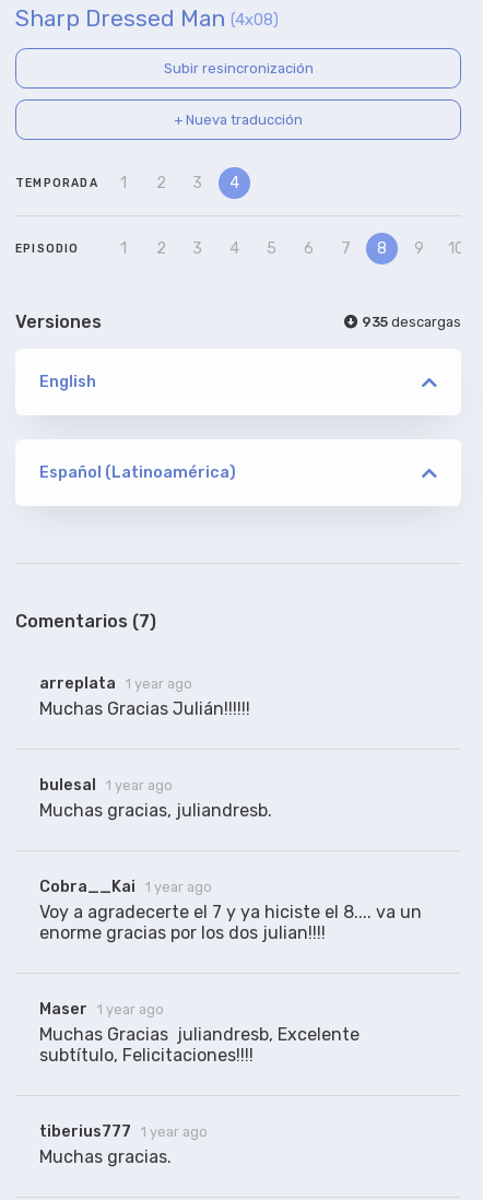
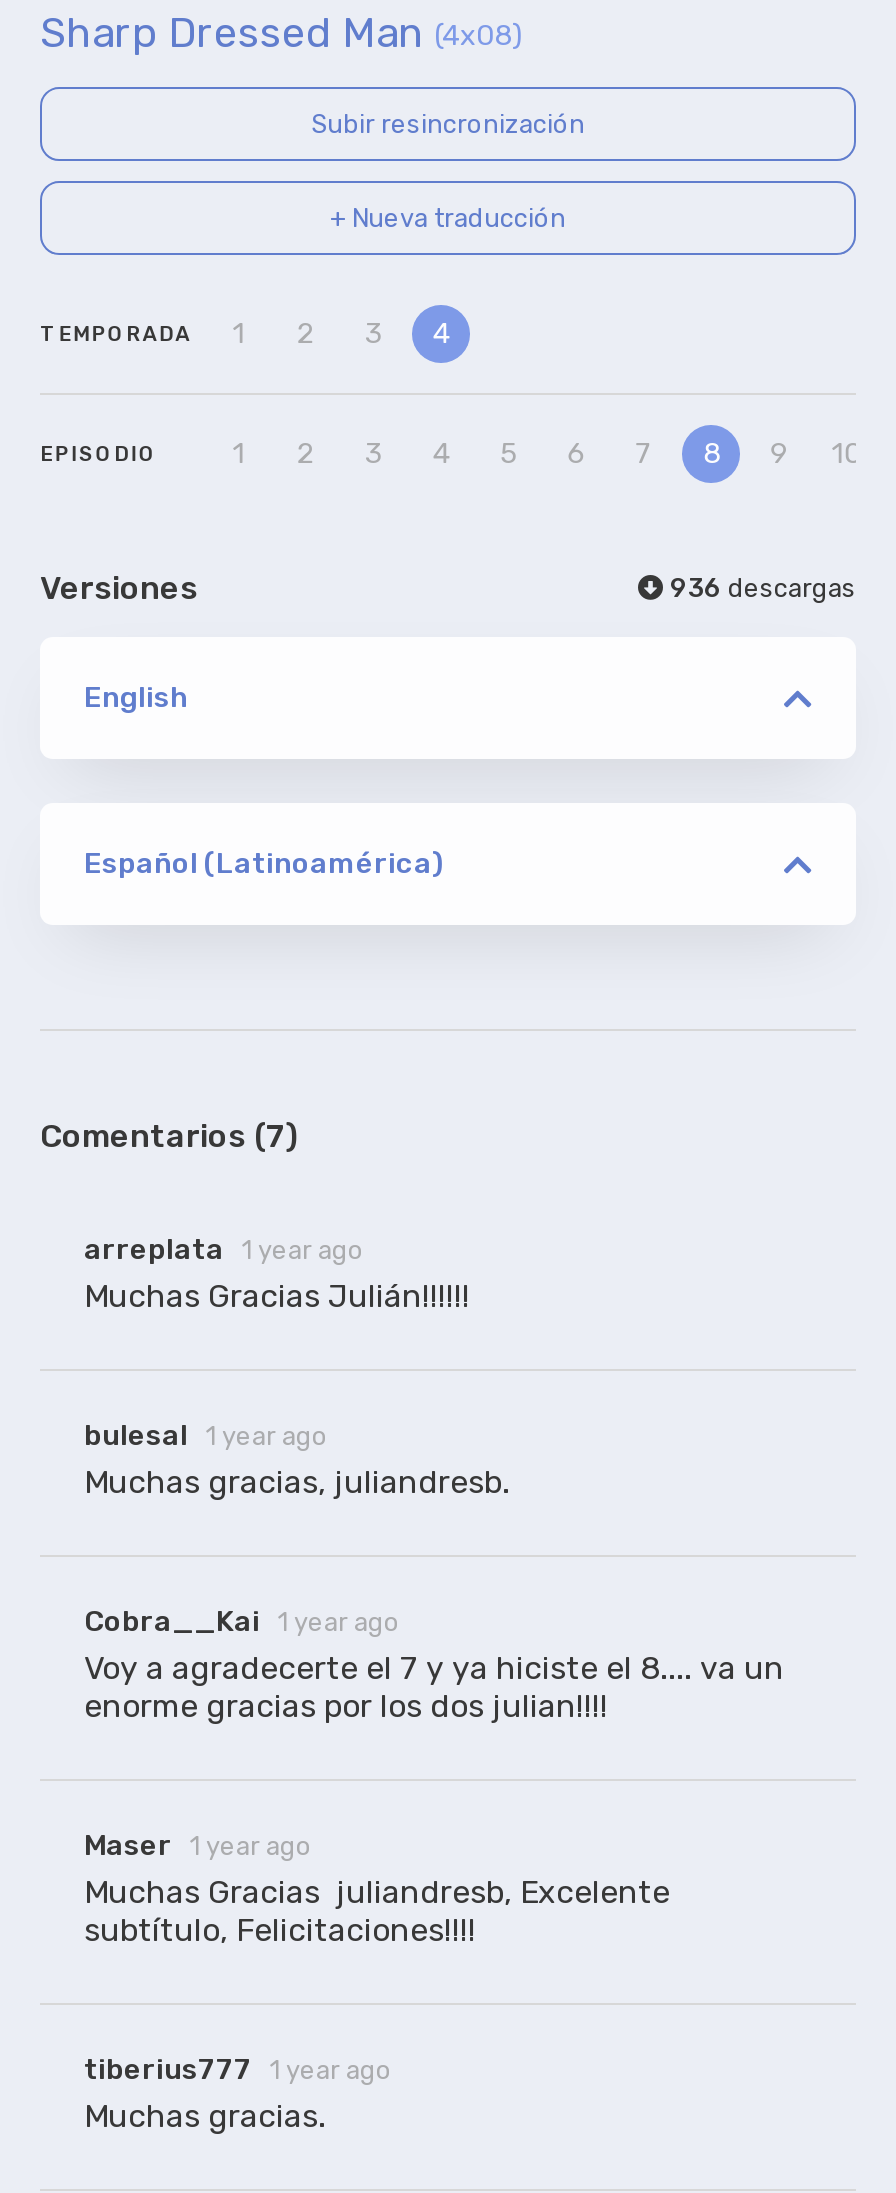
- 935 descargas
+ 936 descargas
